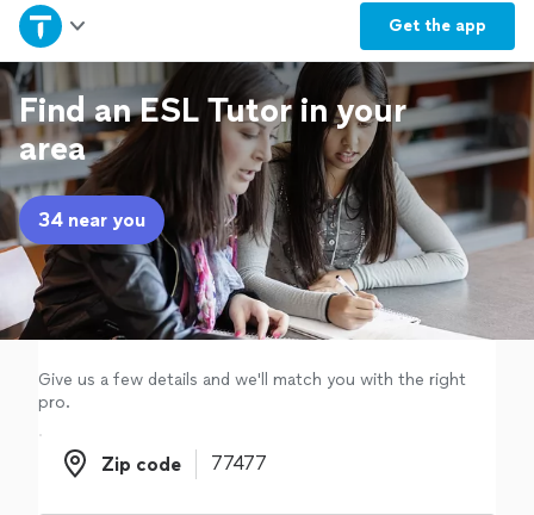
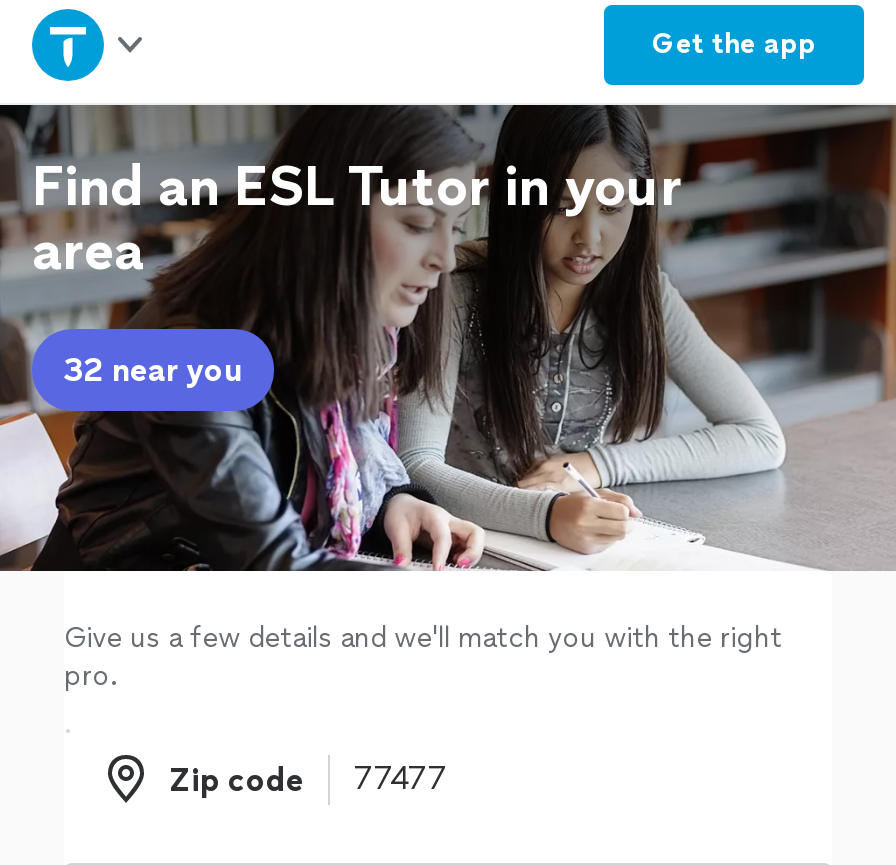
- 34 near you
+ 32 near you
